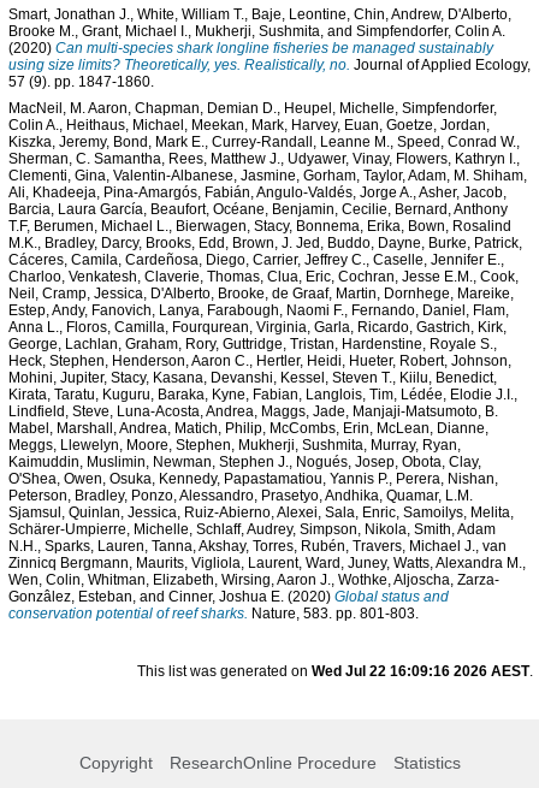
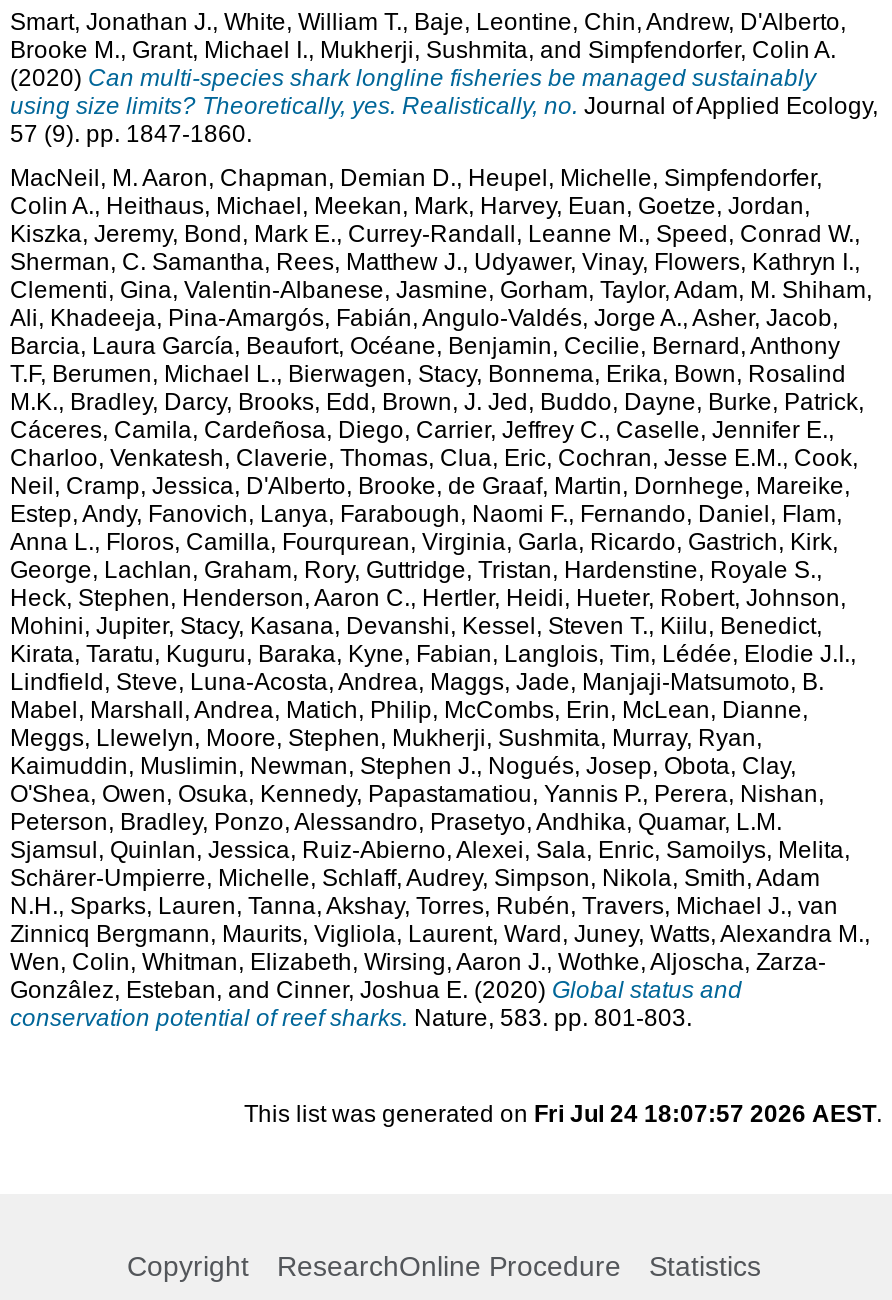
- This list was generated on Wed Jul 22 16:09:16 2026 AEST.
+ This list was generated on Fri Jul 24 18:07:57 2026 AEST.
